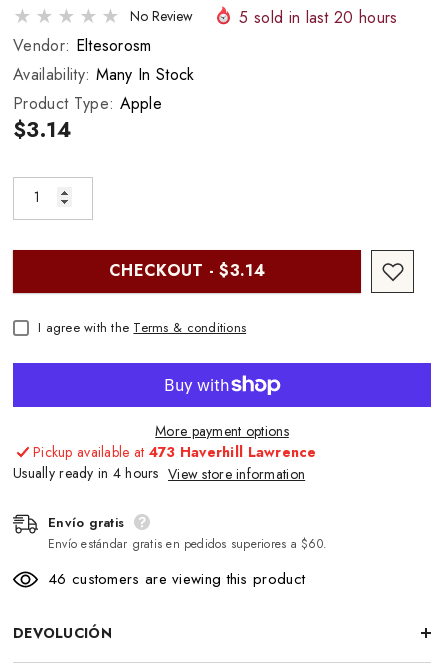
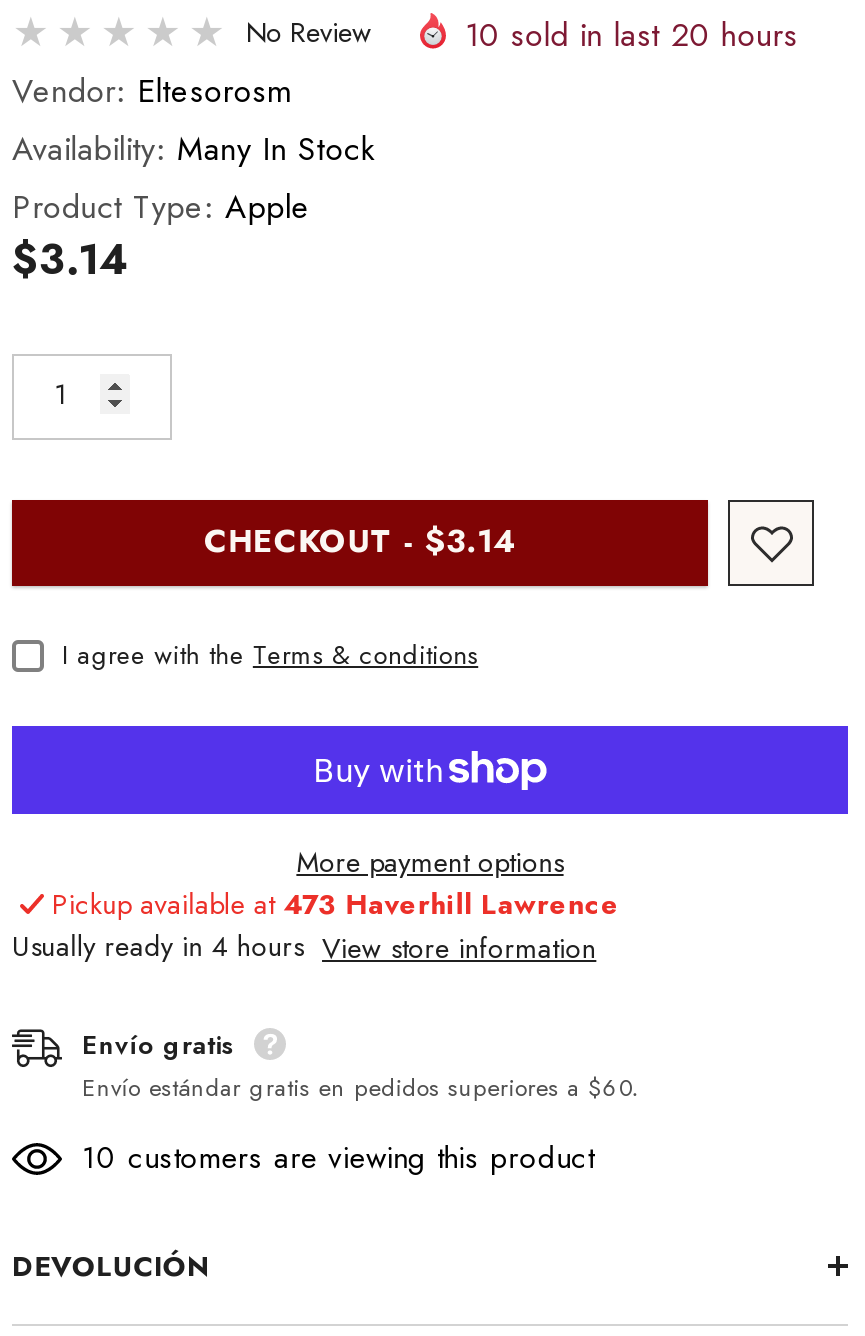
- 5 sold in last 20 hours
+ 10 sold in last 20 hours

- 46 customers are viewing this product
+ 10 customers are viewing this product
